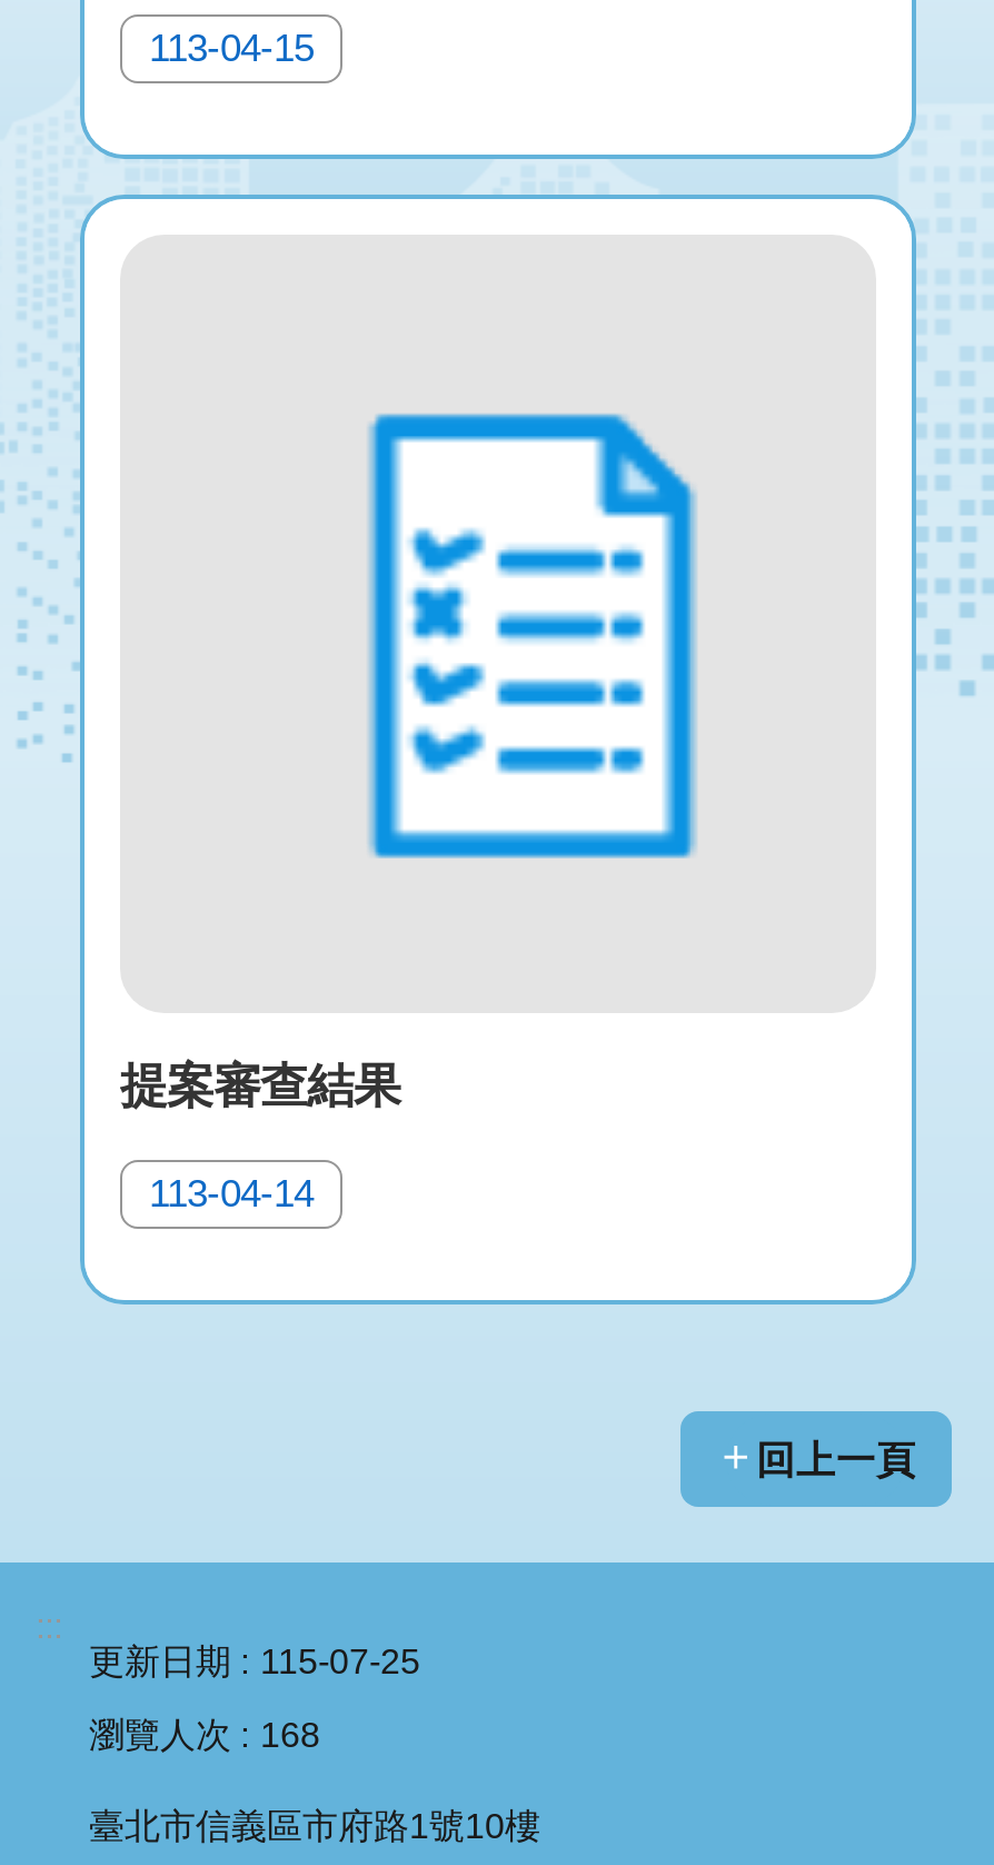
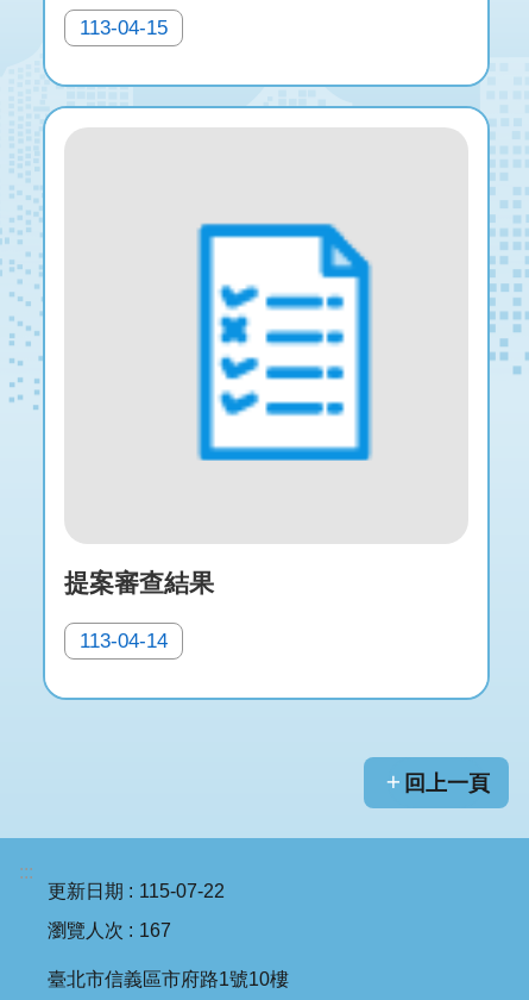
- 更新日期 115-07-25
+ 更新日期 115-07-22

- 瀏覽人次 168
+ 瀏覽人次 167
